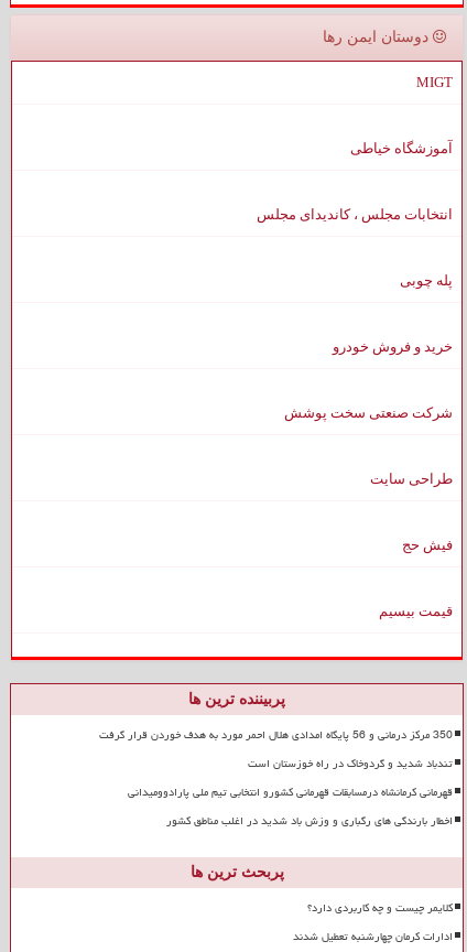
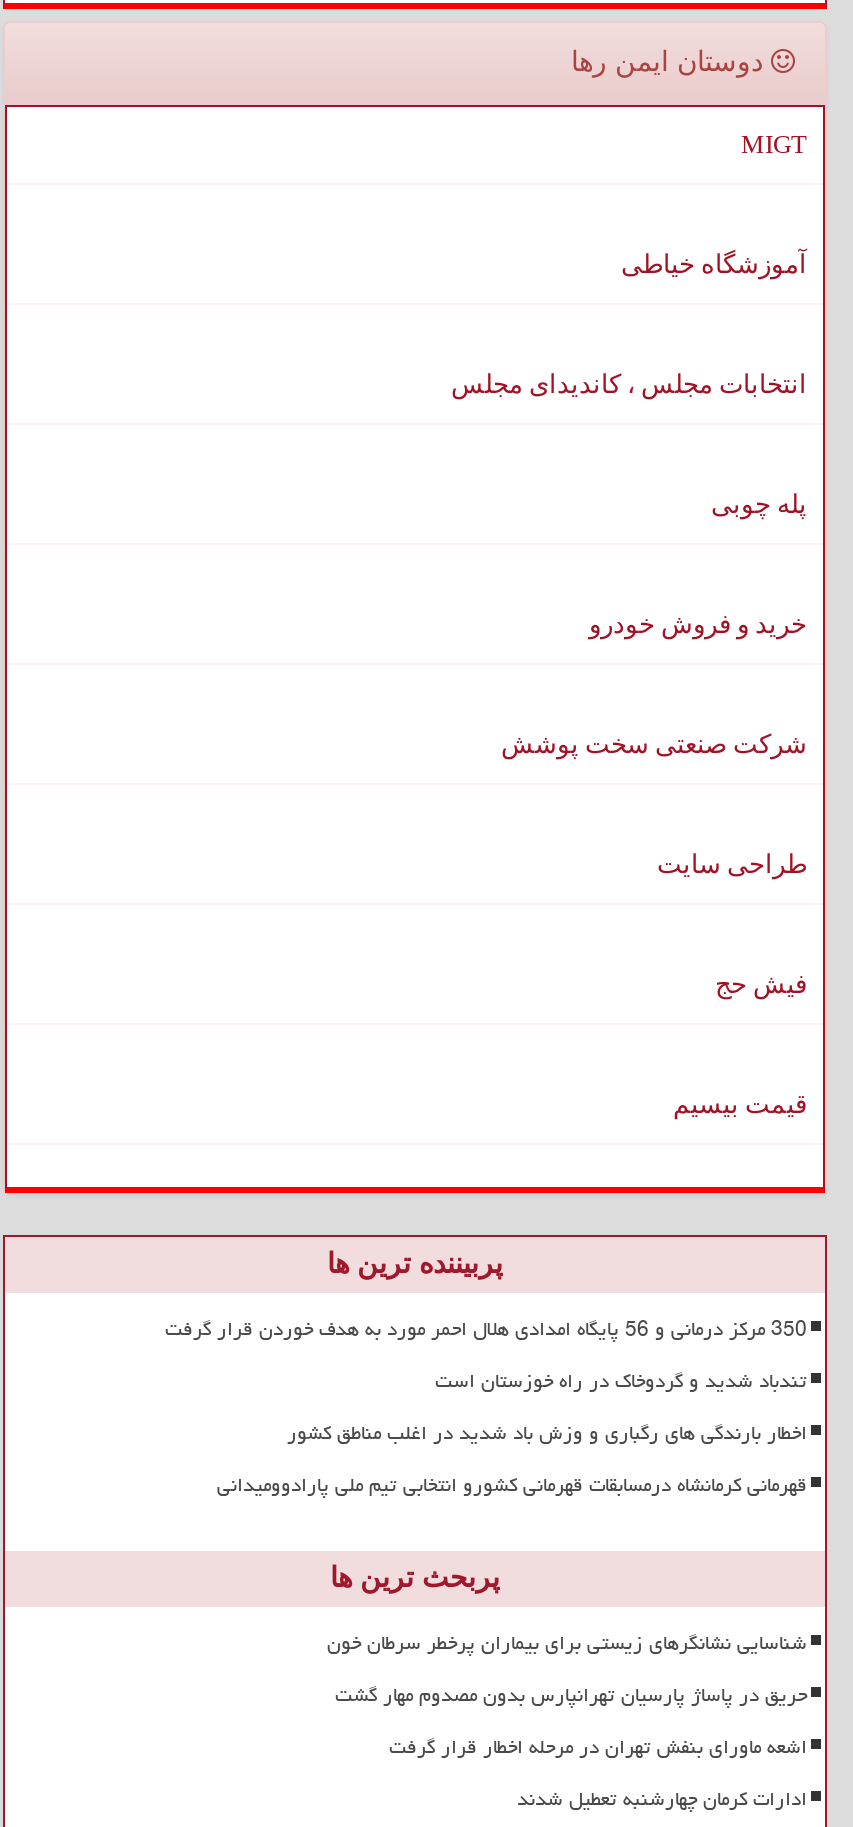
moved up: اخطار بارندگی های رگباری و وزش باد شدید در اغلب مناطق کشور

- کلایمر چیست و چه کاربردی دارد؟
+ شناسایی نشانگرهای زیستی برای بیماران پرخطر سرطان خون
+ حریق در پاساژ پارسیان تهرانپارس بدون مصدوم مهار گشت
+ اشعه ماورای بنفش تهران در مرحله اخطار قرار گرفت
